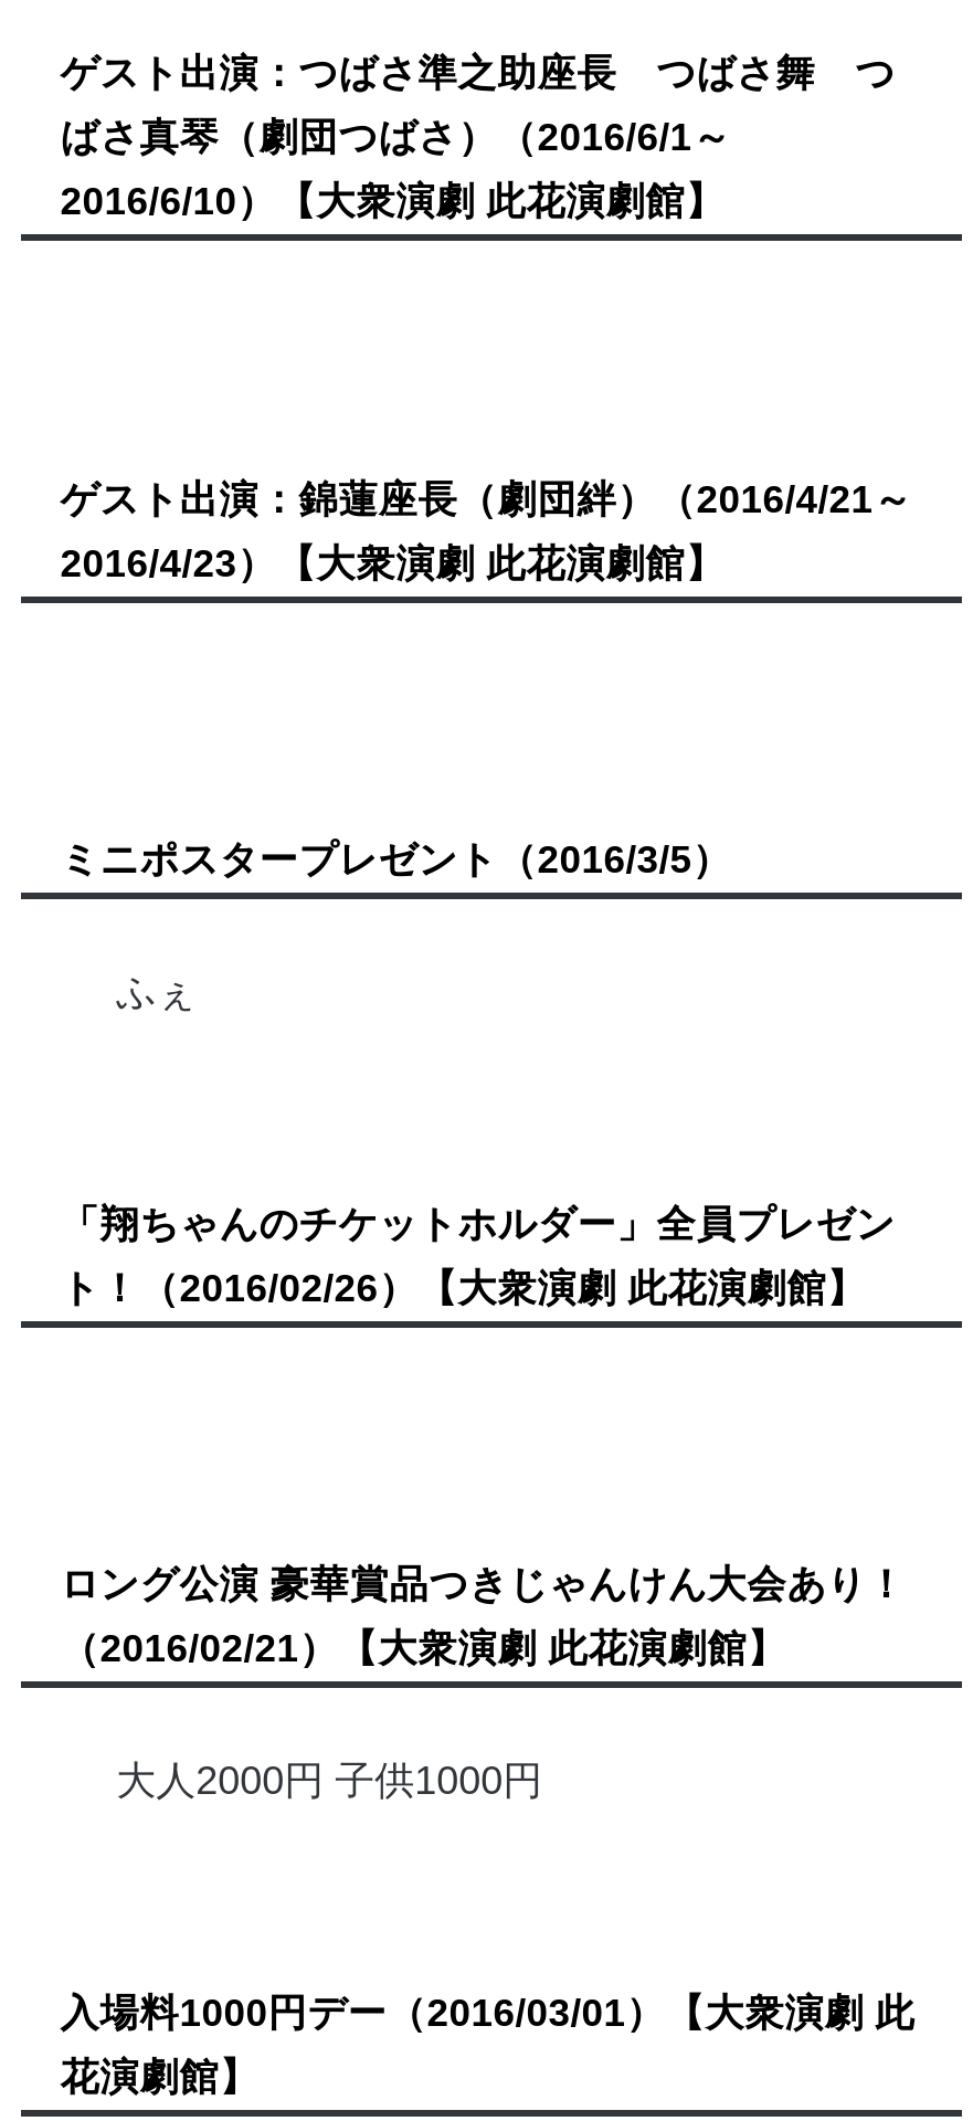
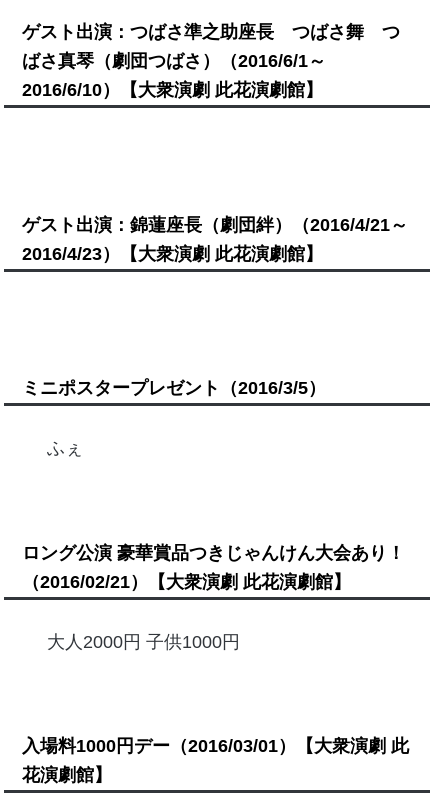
- 「翔ちゃんのチケットホルダー」全員プレゼン
- ト！（2016/02/26）【大衆演劇 此花演劇館】
